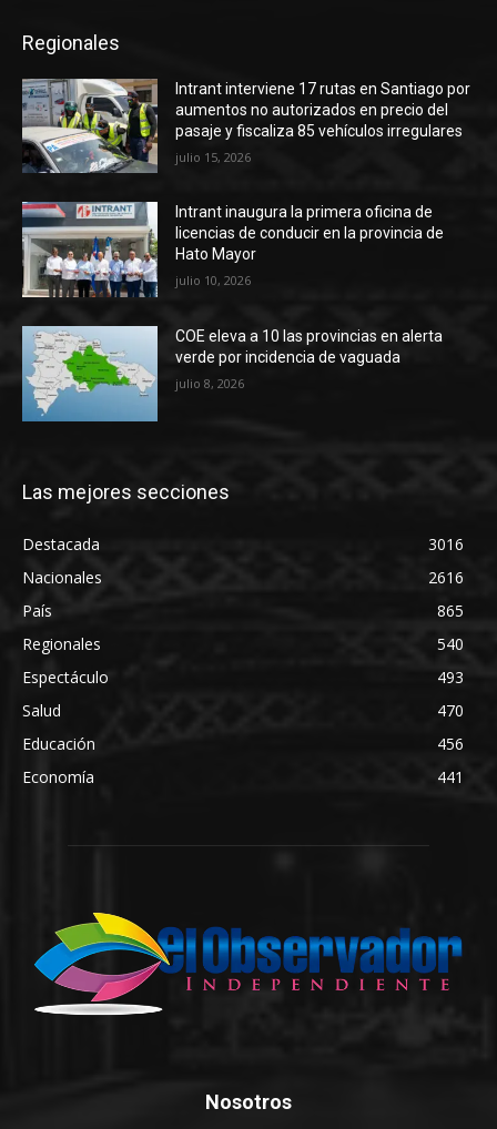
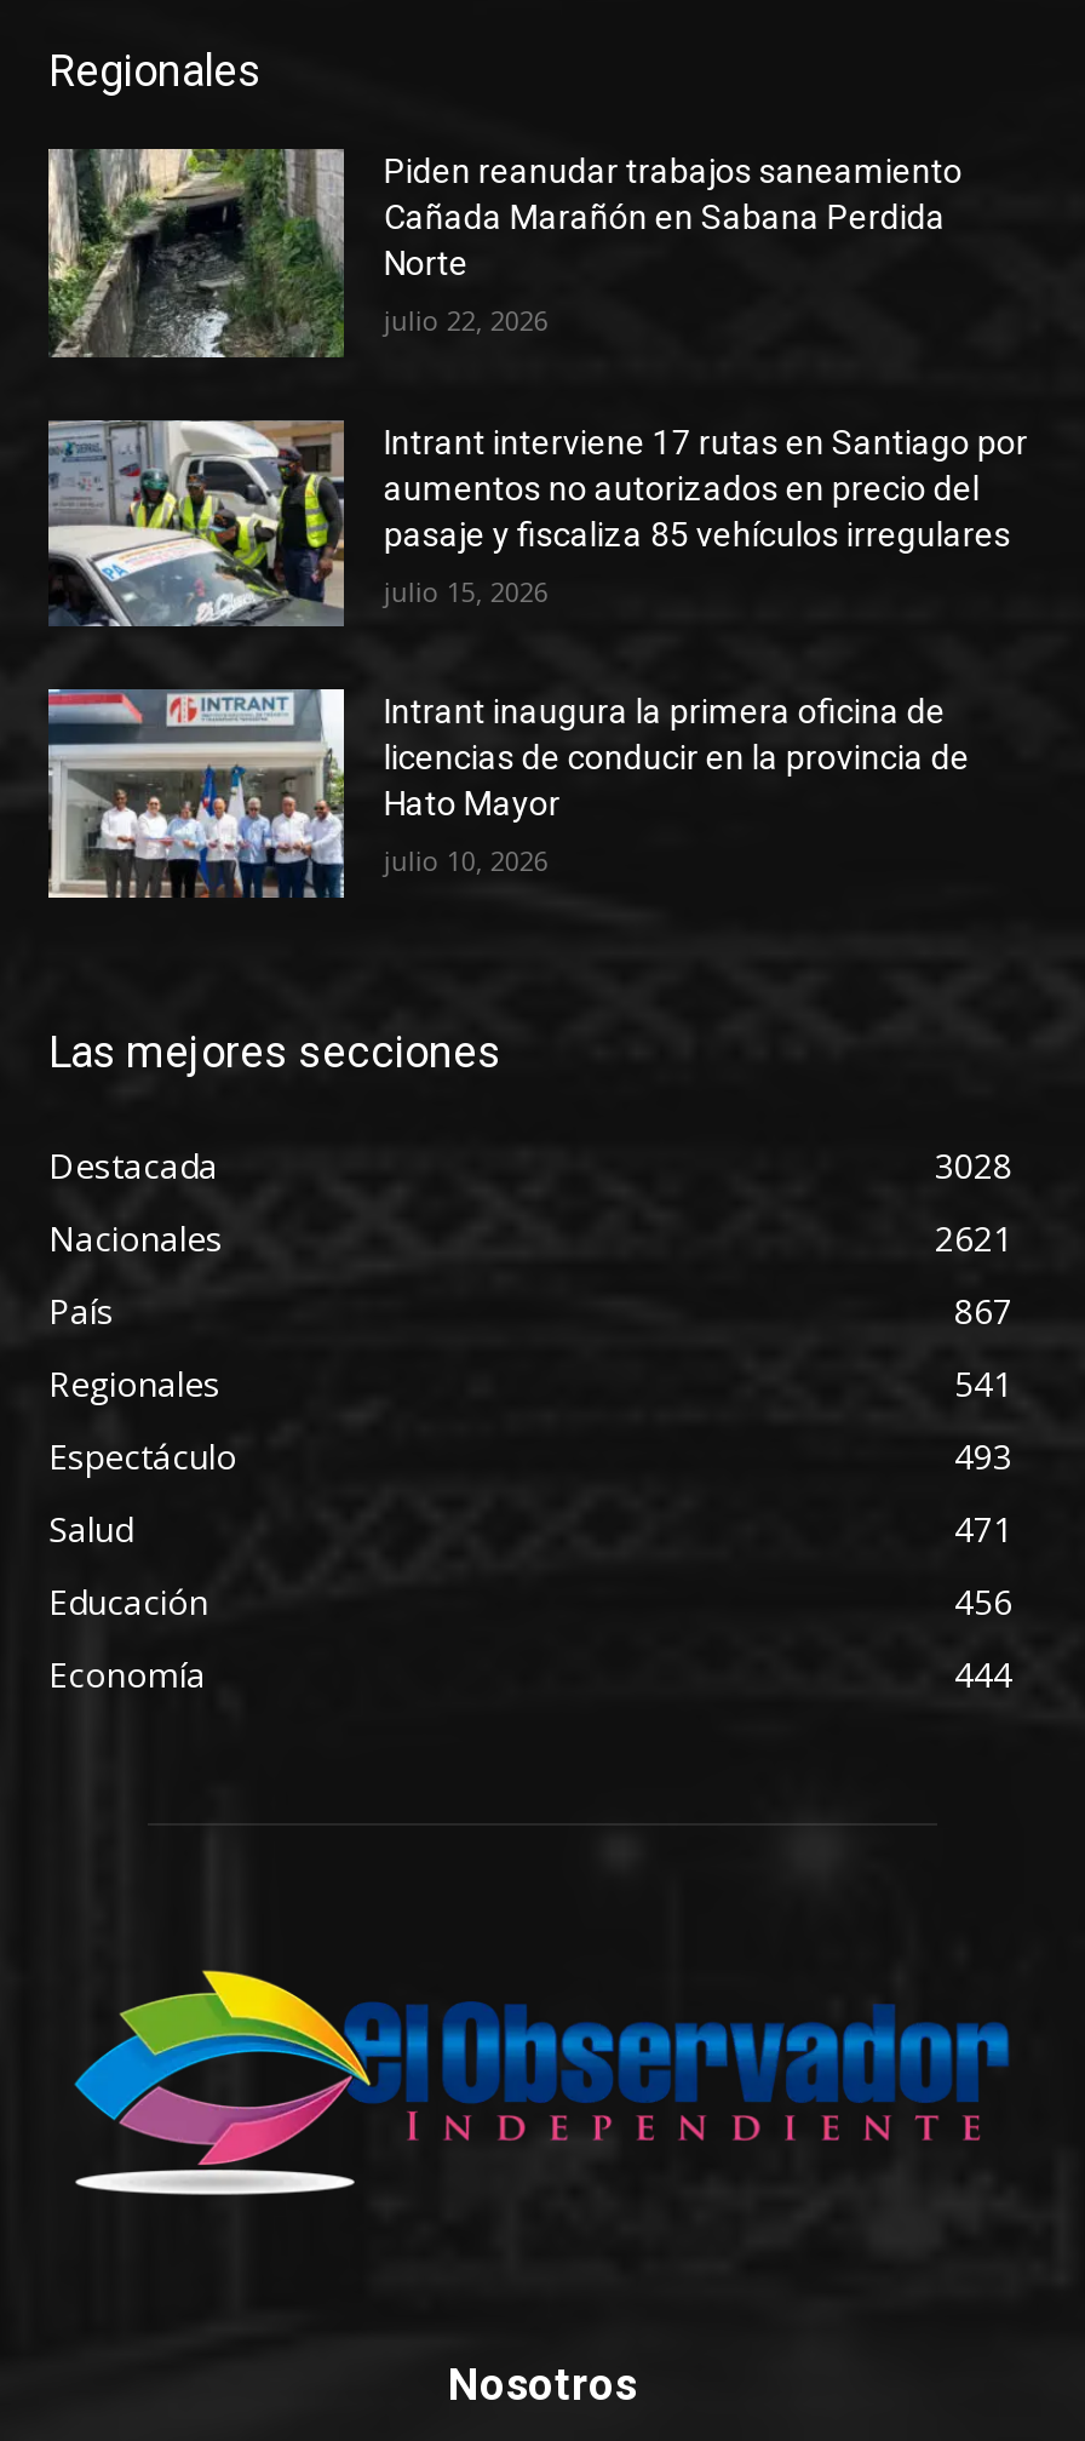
+ [image]
+ Piden reanudar trabajos saneamiento
+ Cañada Marañón en Sabana Perdida
+ Norte
+ julio 22, 2026

moved down: [image] | Intrant interviene 17 rutas en Santiago por | aumentos no autorizados en precio del | ... | Hato Mayor | julio 10, 2026

- [image]
- COE eleva a 10 las provincias en alerta
- verde por incidencia de vaguada
- julio 8, 2026

- 3016
+ 3028

- 2616
+ 2621

- 865
+ 867

- 540
+ 541

- 470
+ 471

- 441
+ 444
